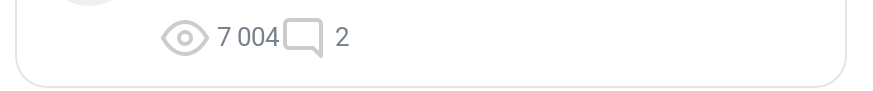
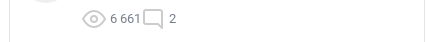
- 7 004 2
+ 6 661 2
